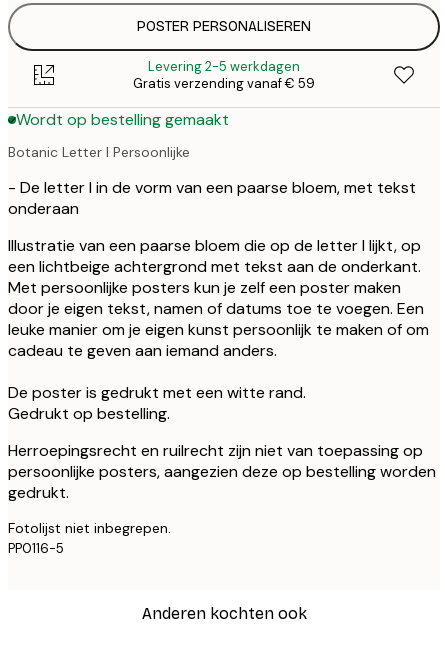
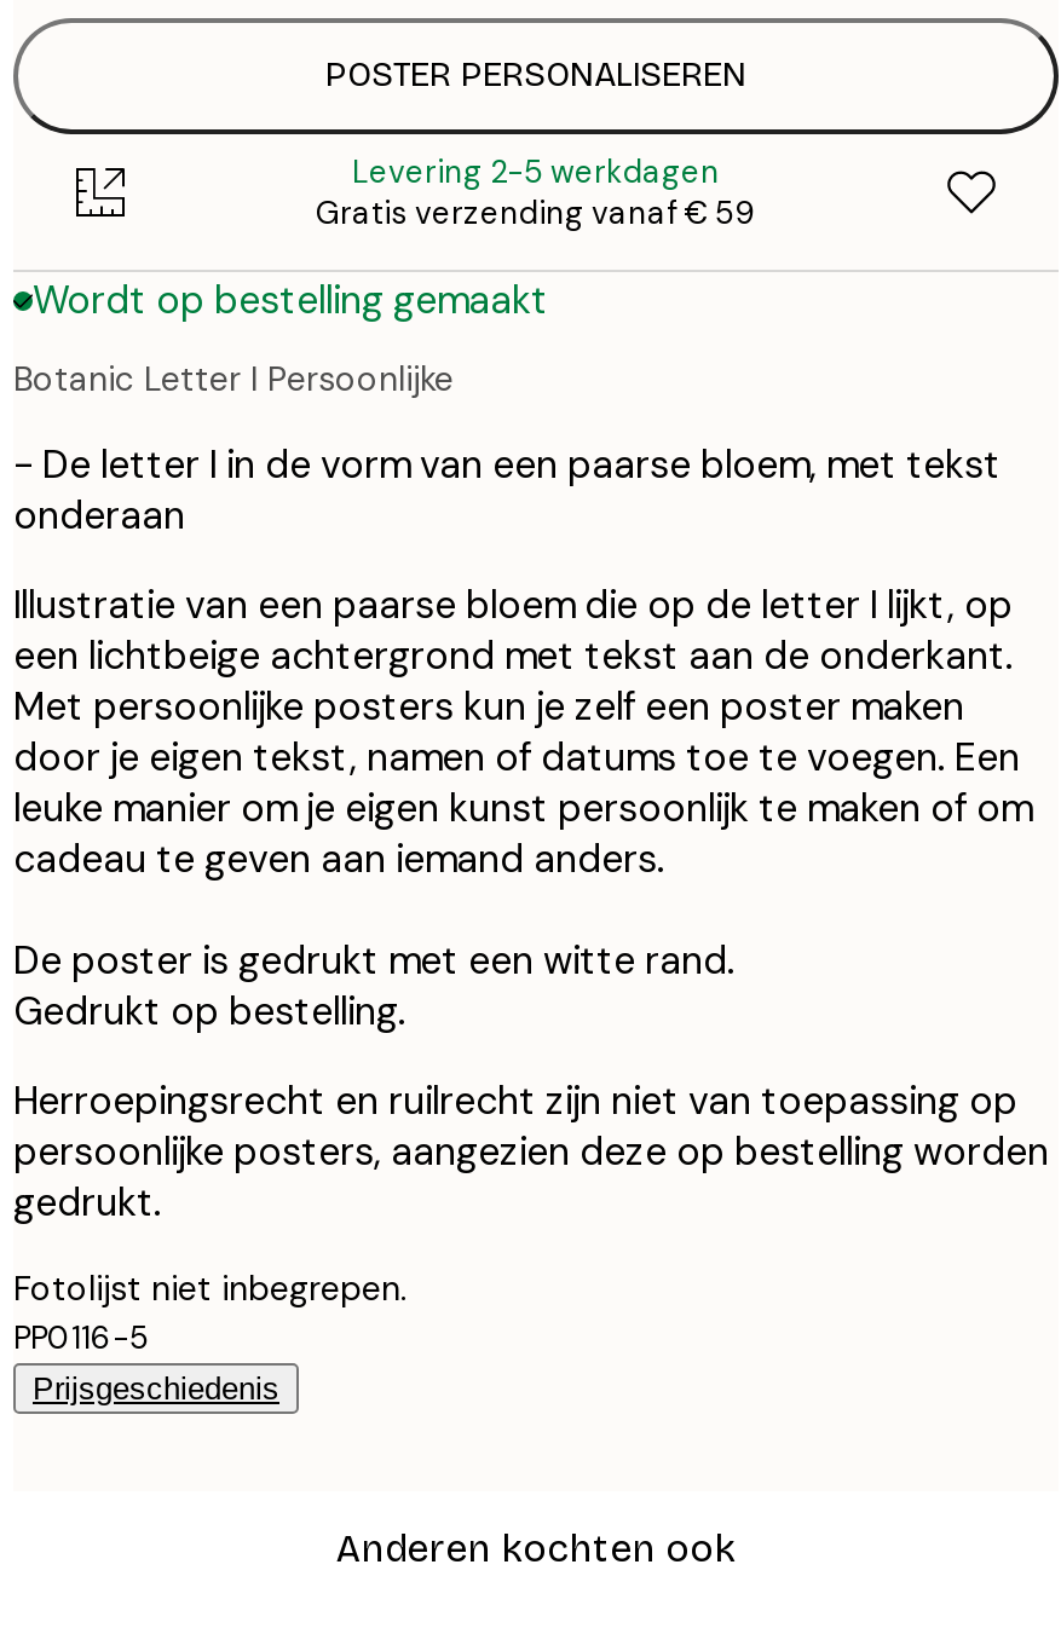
+ Prijsgeschiedenis
